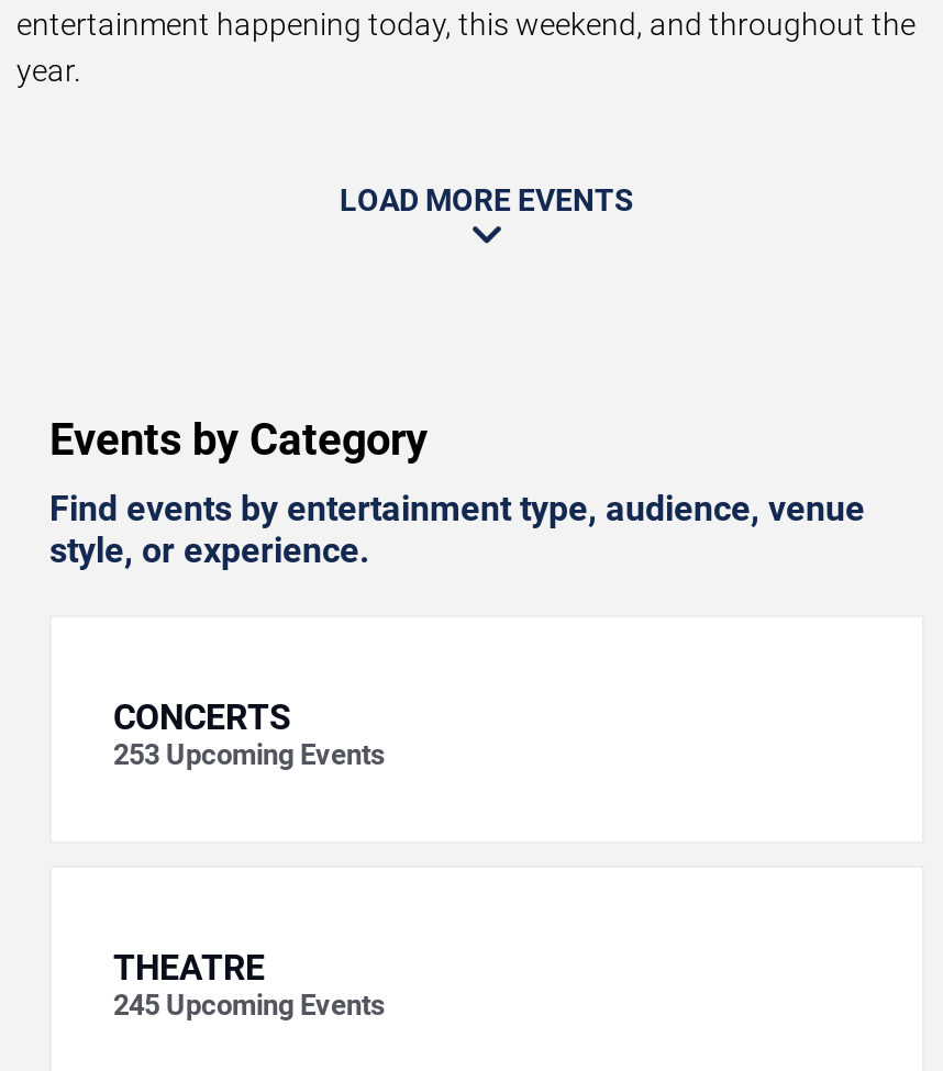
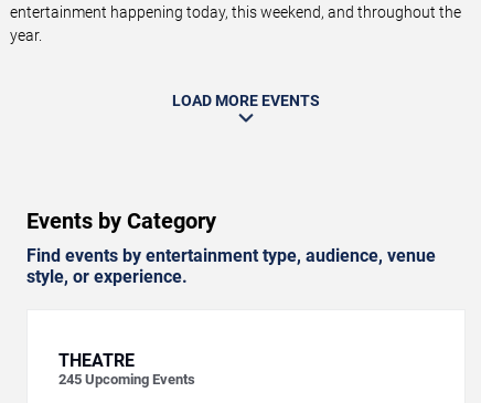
- CONCERTS
- 253 Upcoming Events
